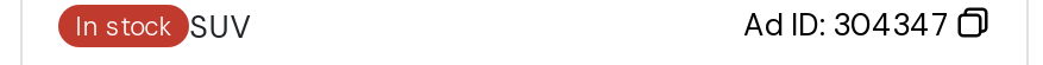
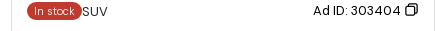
- Ad ID: 304347
+ Ad ID: 303404
